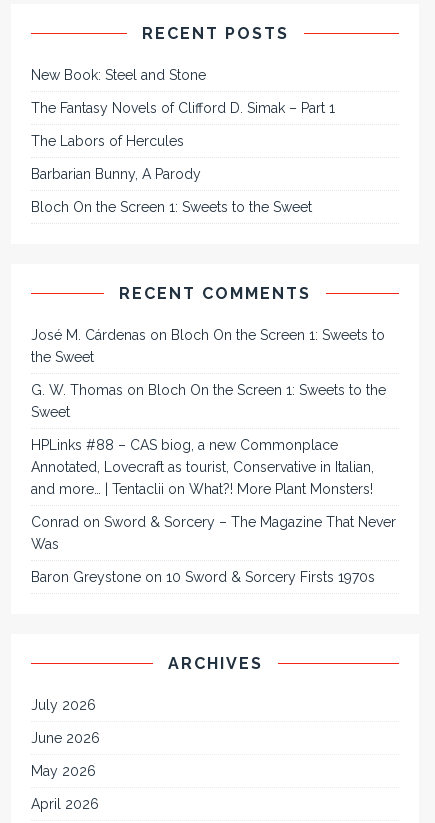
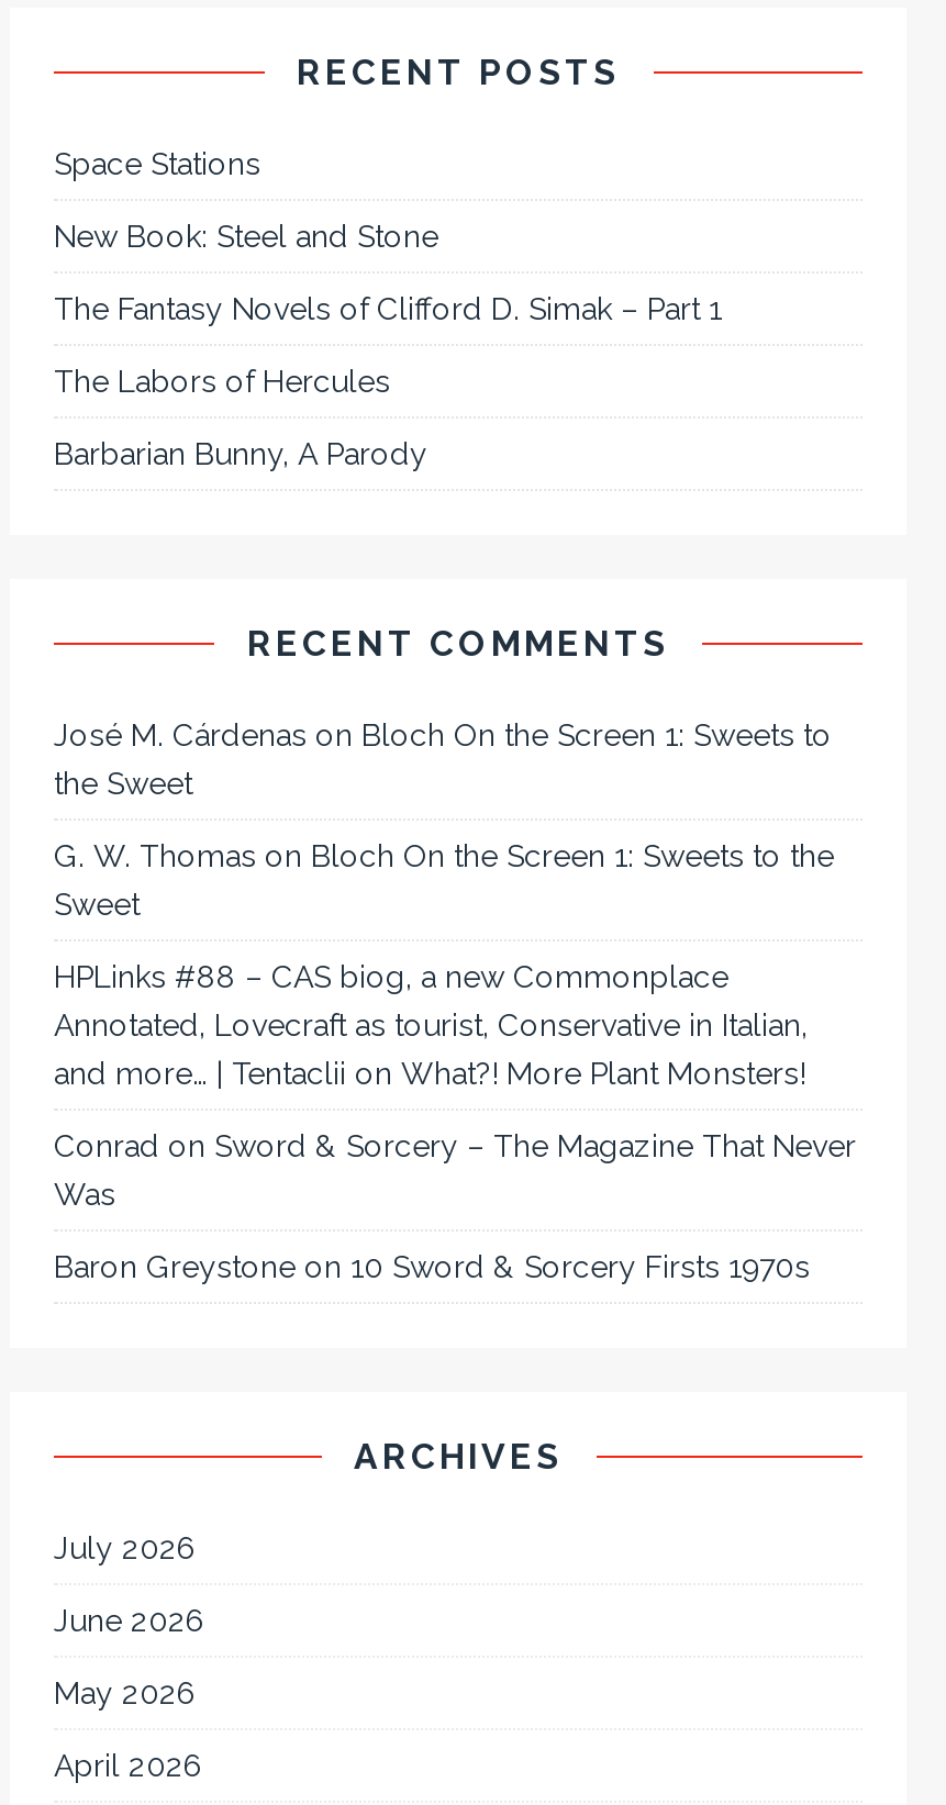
+ Space Stations

moved down: New Book: Steel and Stone | The Fantasy Novels of Clifford D. Simak – Part 1 | The Labors of Hercules | Barbarian Bunny, A Parody

- Bloch On the Screen 1: Sweets to the Sweet
